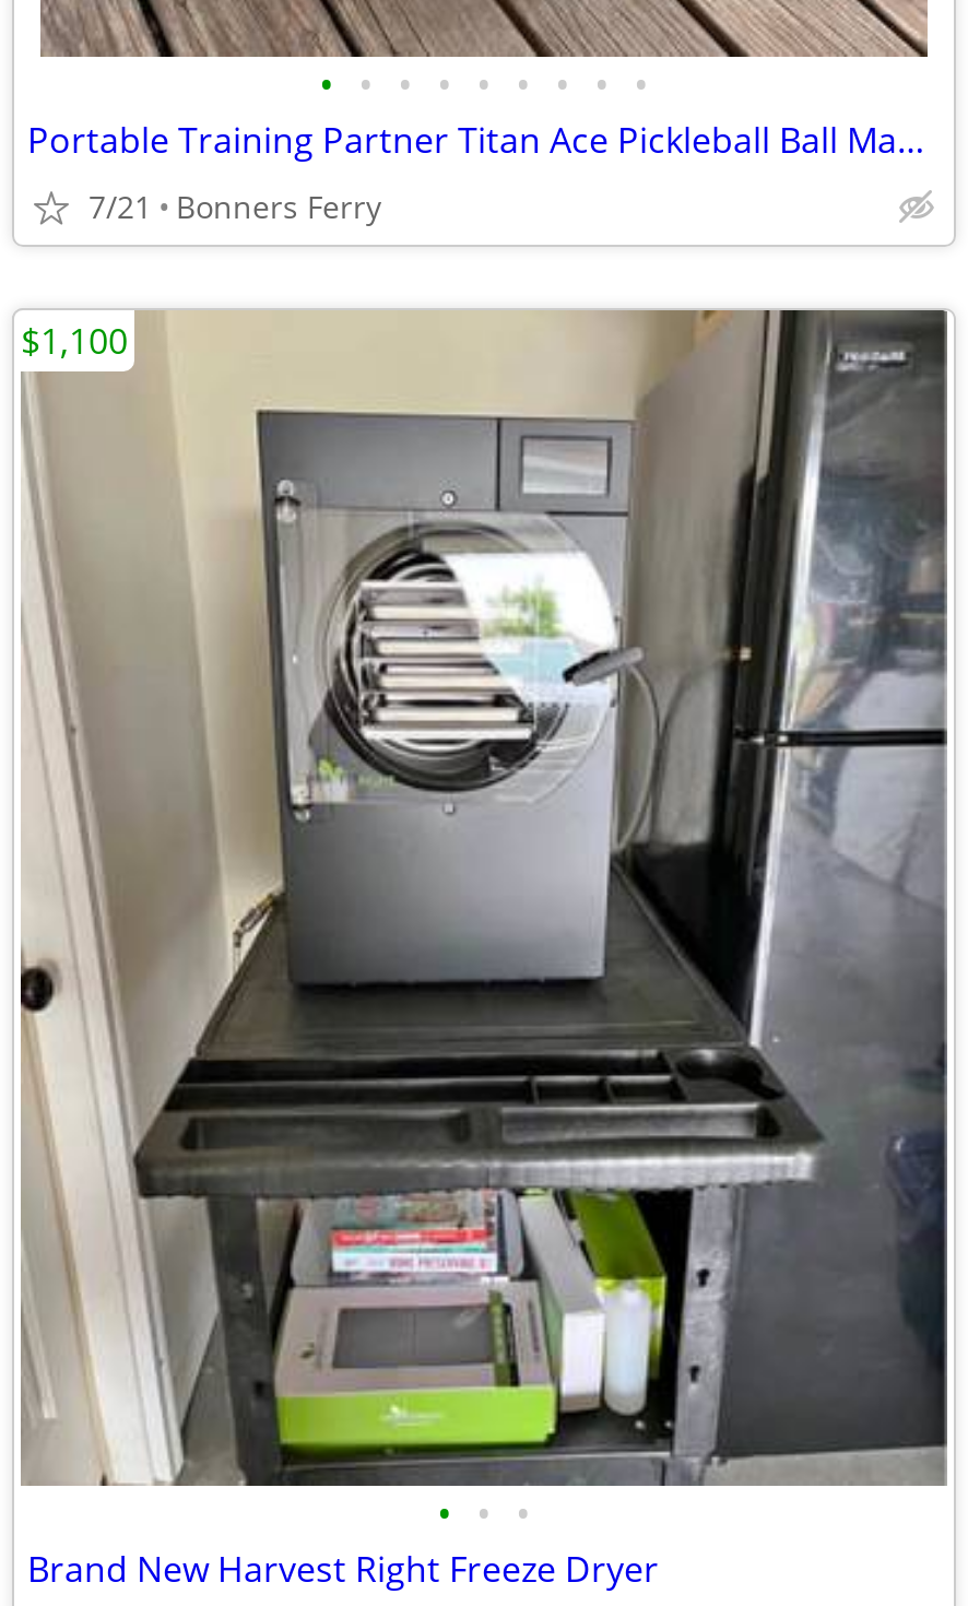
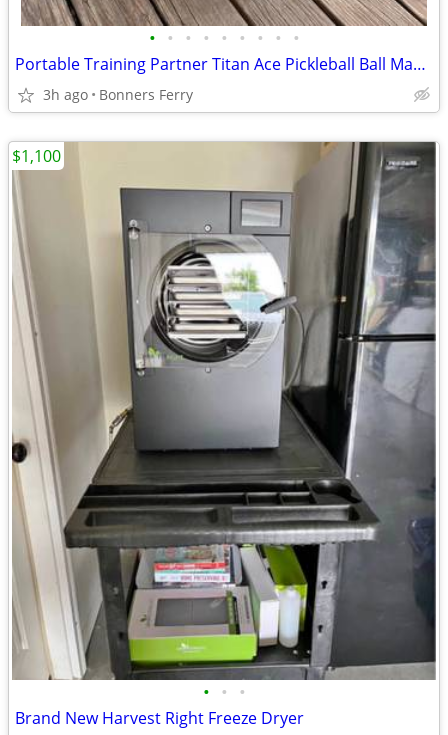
- 7/21 Bonners Ferry
+ 3h ago Bonners Ferry
